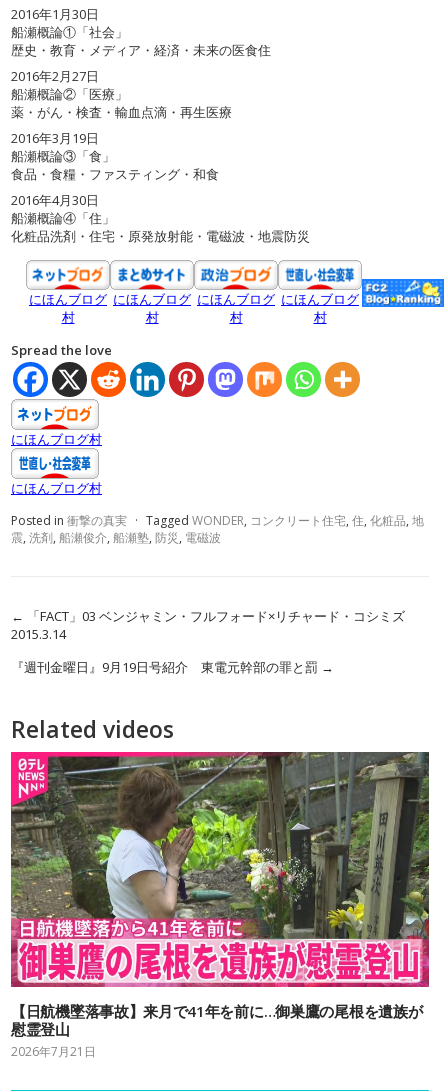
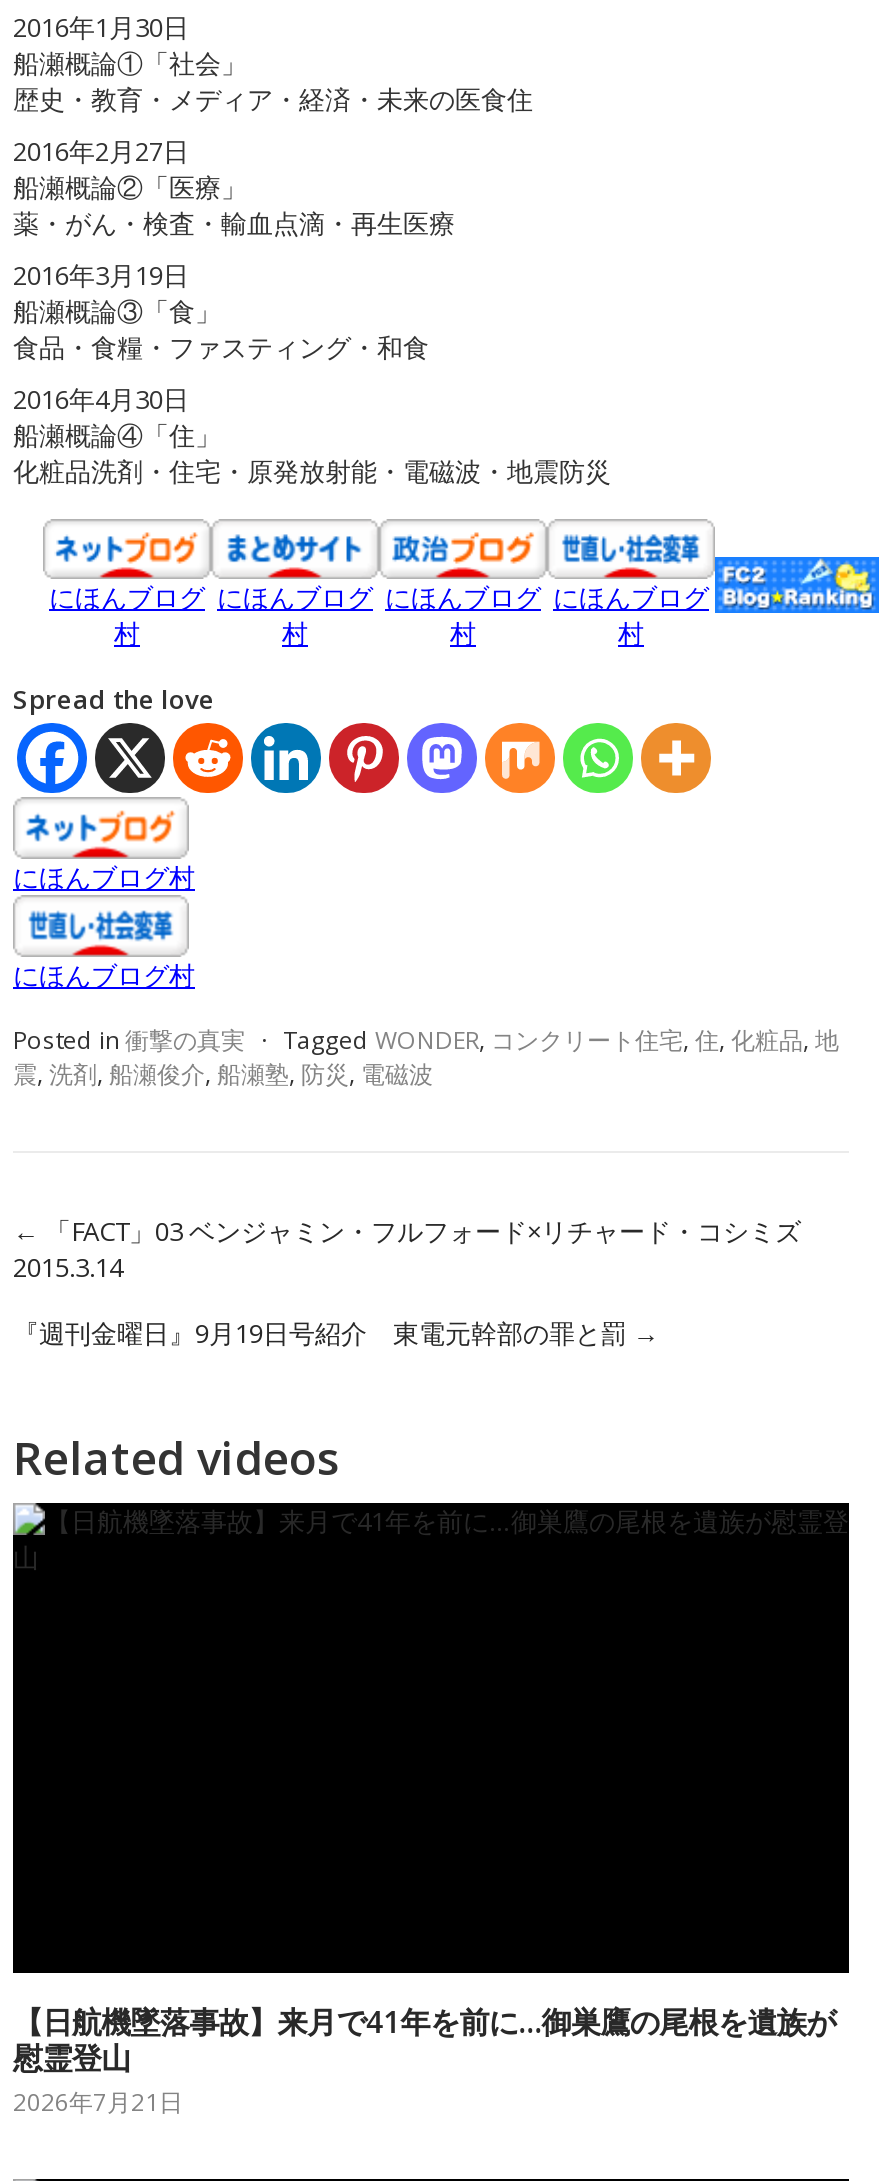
- [image]
